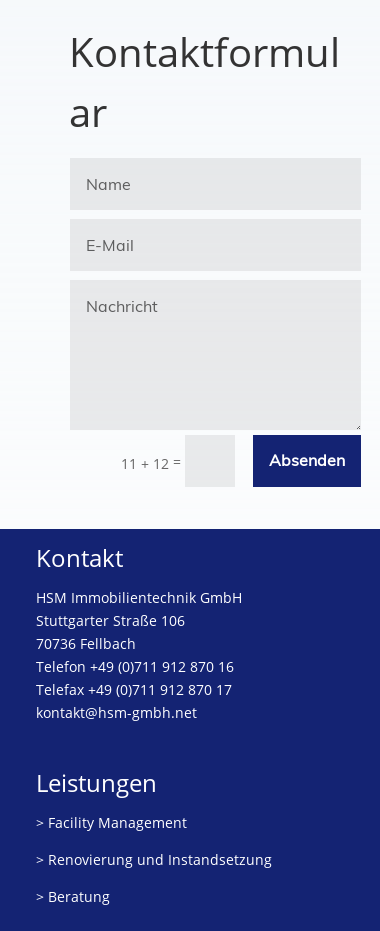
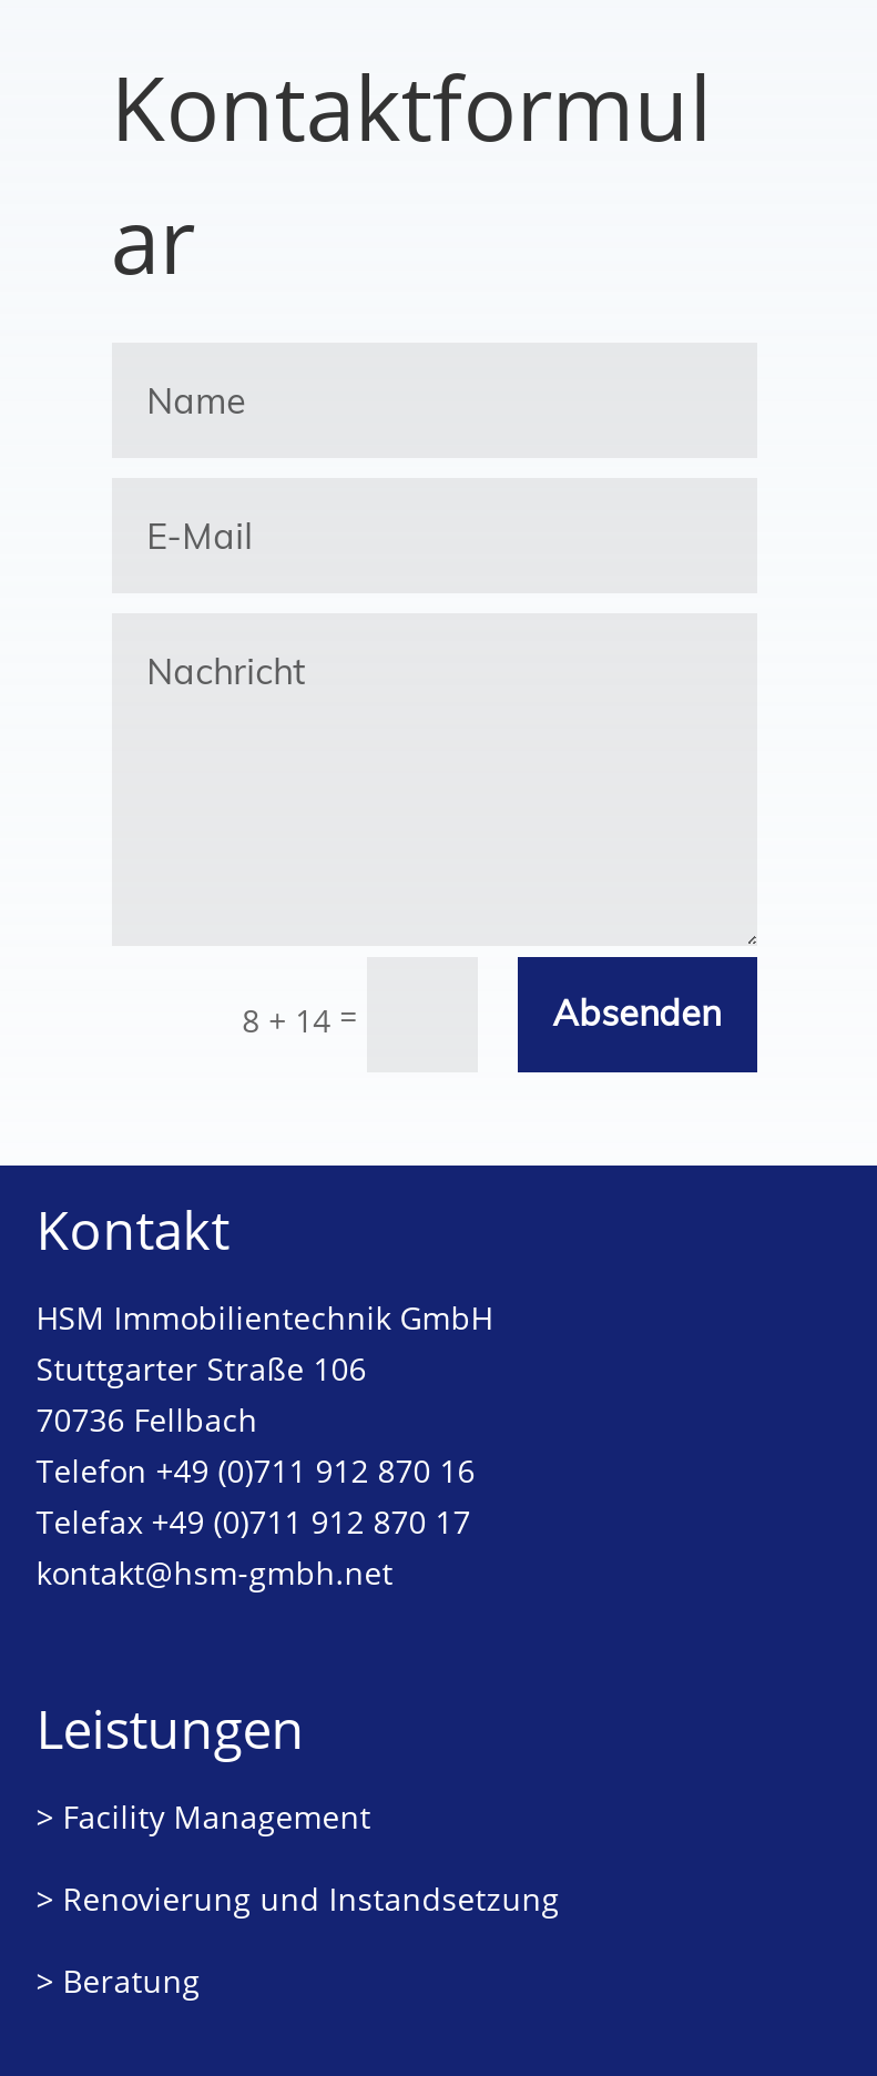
- 11 + 12 =
+ 8 + 14 =
